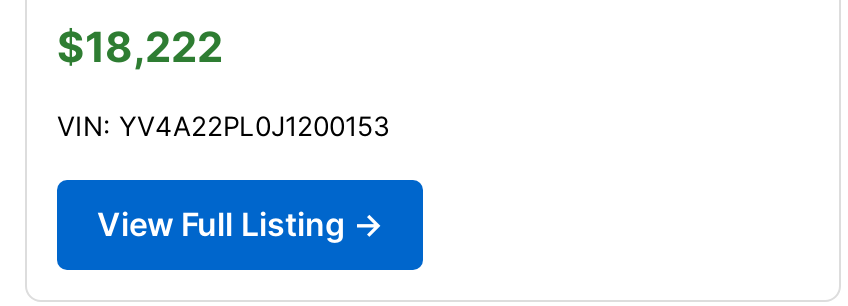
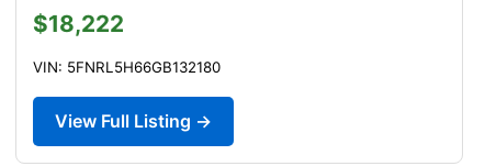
- VIN: YV4A22PL0J1200153
+ VIN: 5FNRL5H66GB132180
